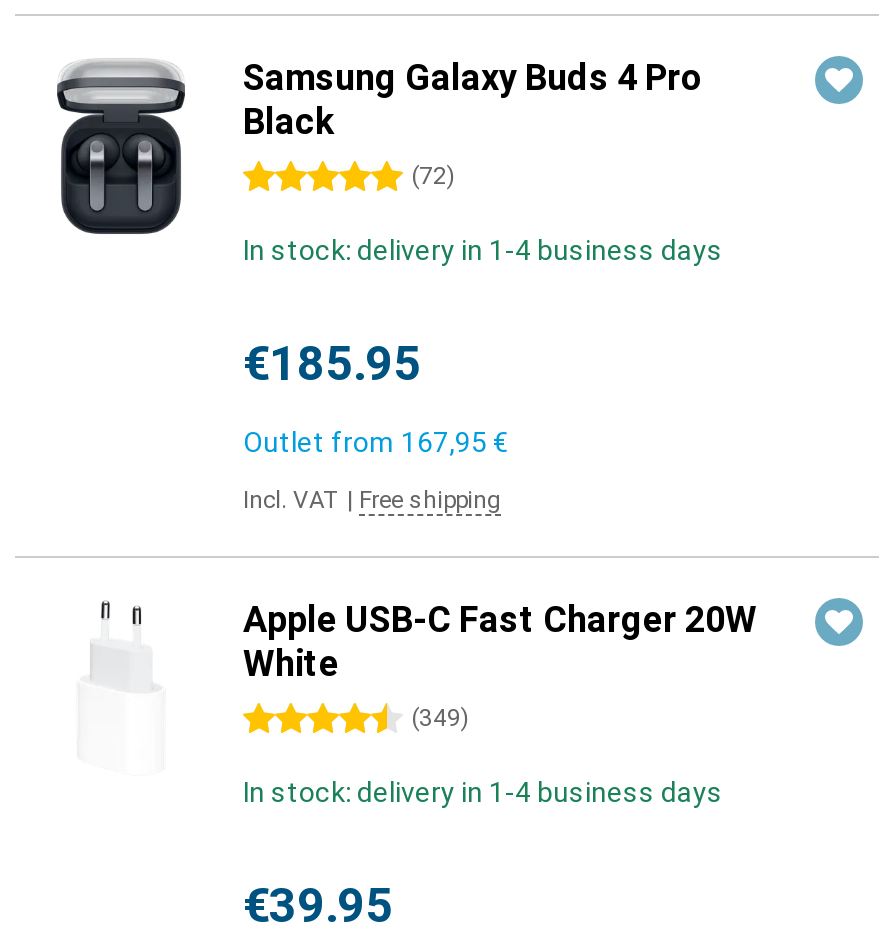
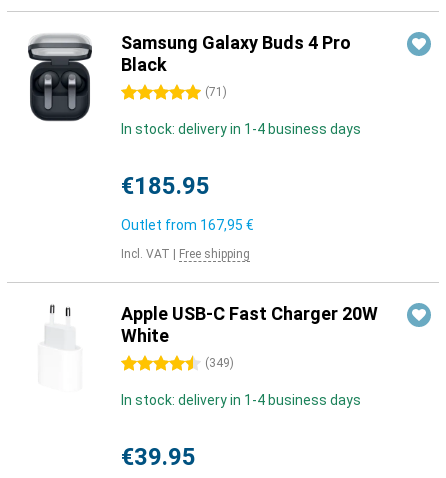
- (72)
+ (71)
